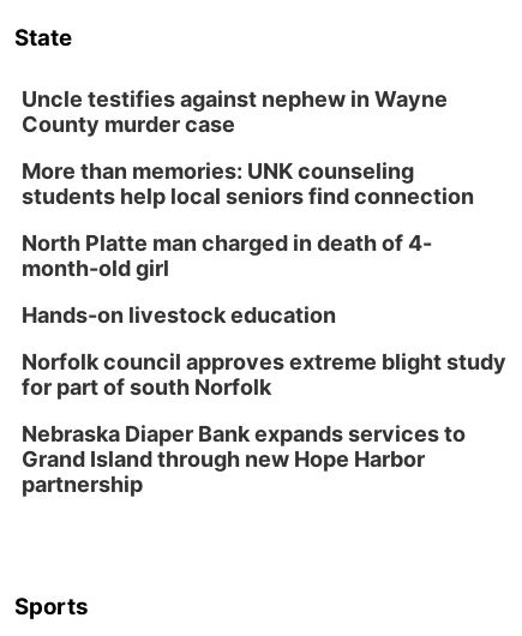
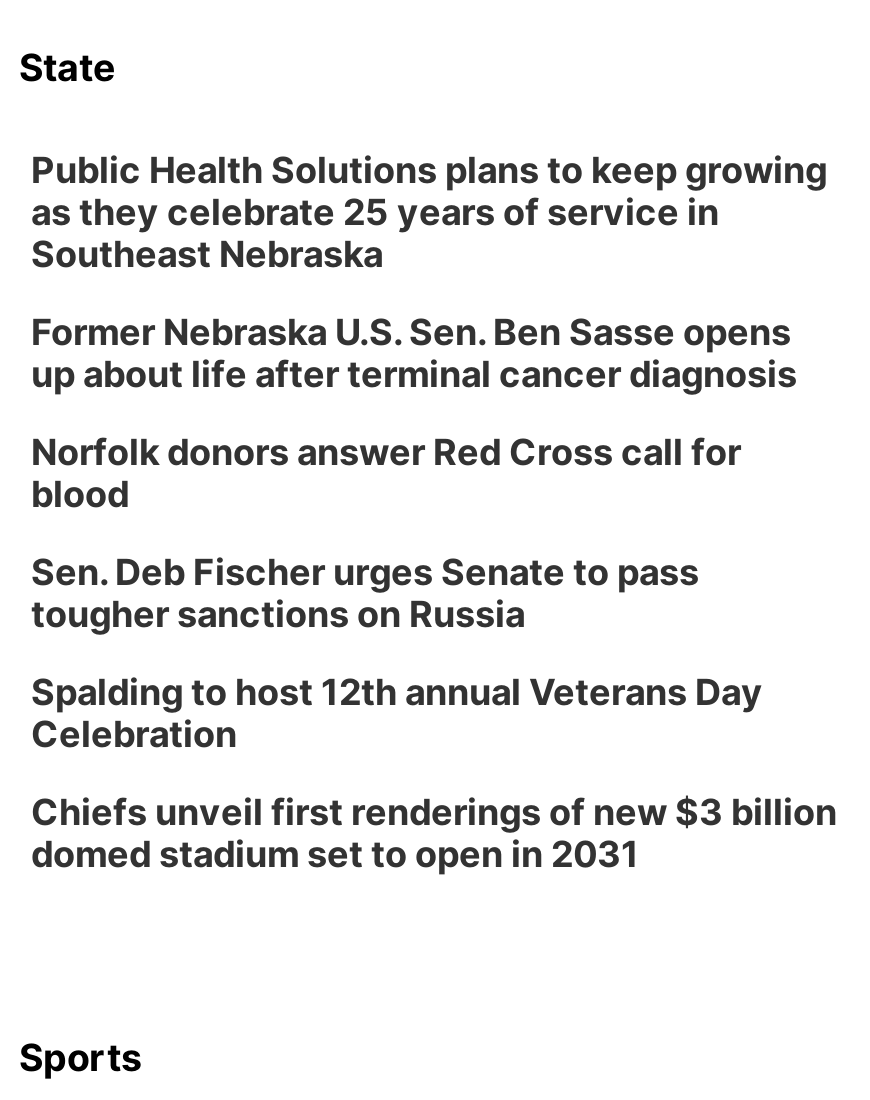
- Uncle testifies against nephew in Wayne
- County murder case
+ Public Health Solutions plans to keep growing
+ as they celebrate 25 years of service in
+ Southeast Nebraska

- More than memories: UNK counseling
- students help local seniors find connection
+ Former Nebraska U.S. Sen. Ben Sasse opens
+ up about life after terminal cancer diagnosis

- North Platte man charged in death of 4-
- month-old girl
+ Norfolk donors answer Red Cross call for
+ blood

- Hands-on livestock education
+ Sen. Deb Fischer urges Senate to pass
+ tougher sanctions on Russia

- Norfolk council approves extreme blight study
- for part of south Norfolk
+ Spalding to host 12th annual Veterans Day
+ Celebration

- Nebraska Diaper Bank expands services to
- Grand Island through new Hope Harbor
- partnership
+ Chiefs unveil first renderings of new $3 billion
+ domed stadium set to open in 2031
